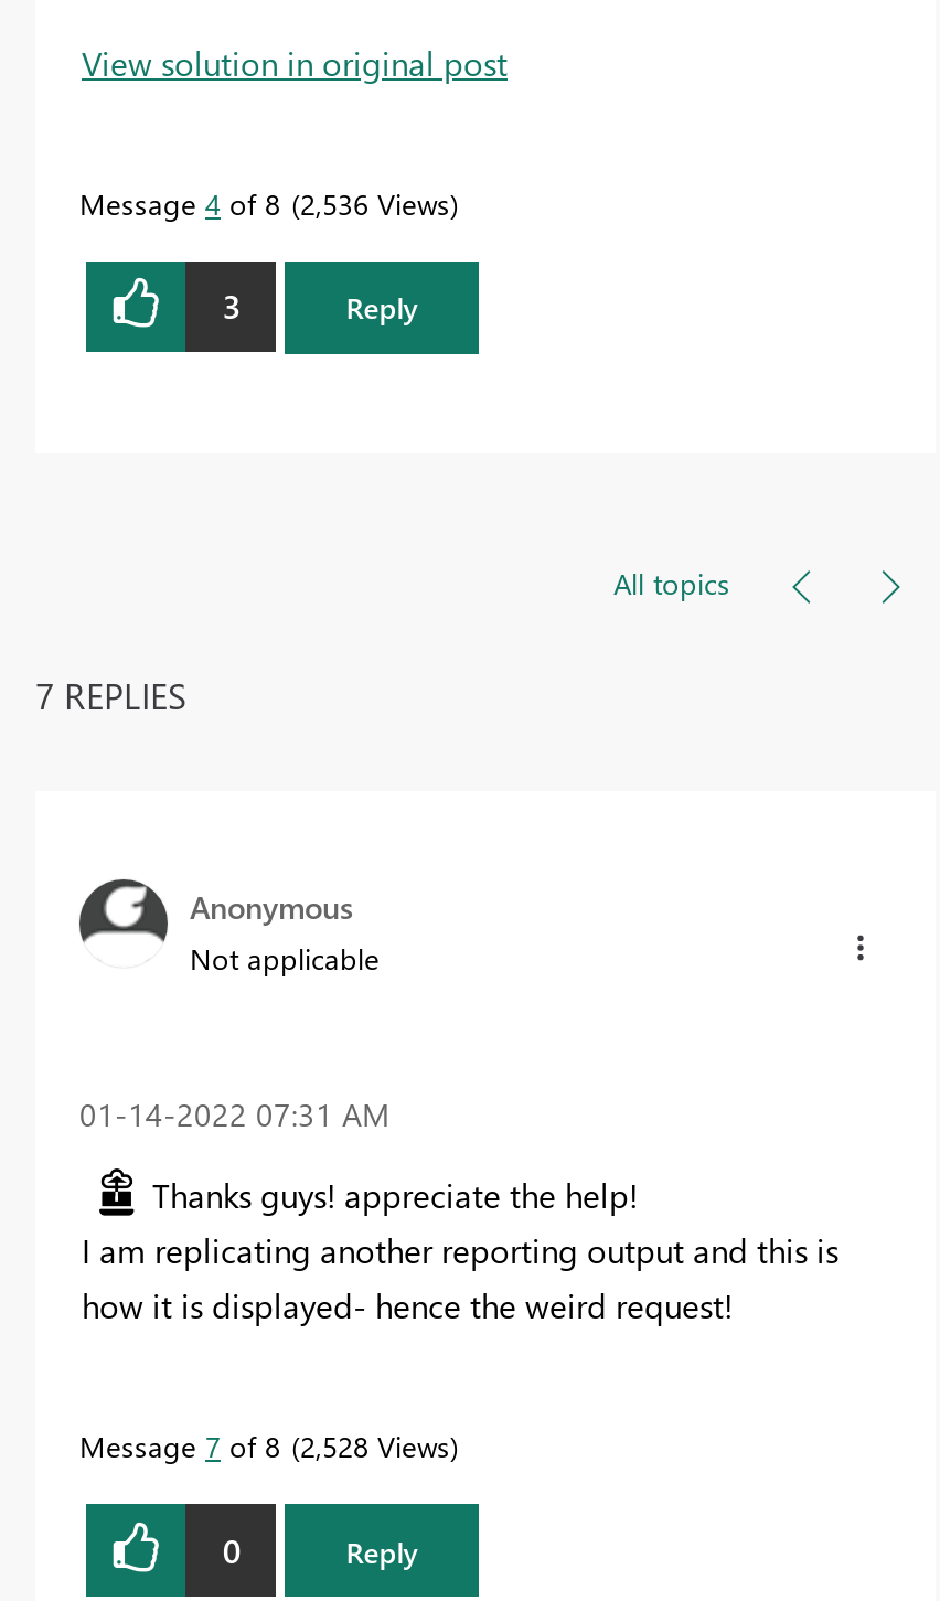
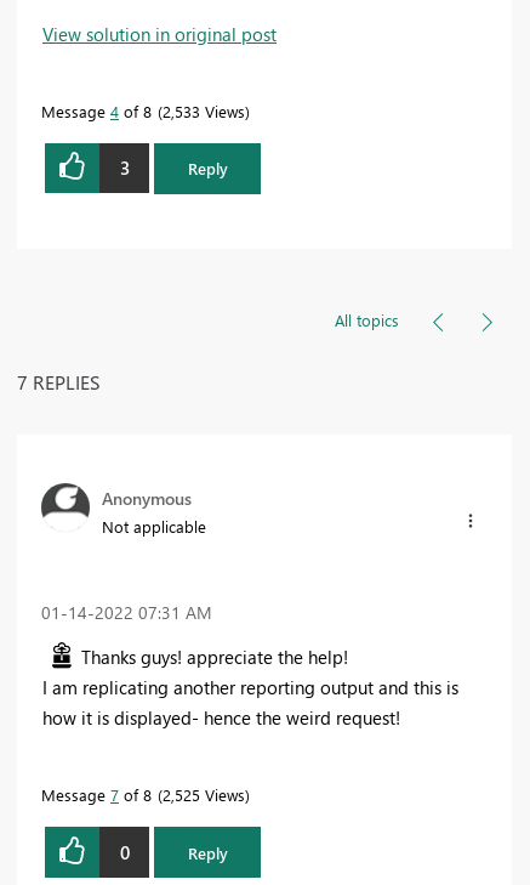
- Message 4 of 8 2,536 Views
+ Message 4 of 8 2,533 Views

- Message 7 of 8 2,528 Views
+ Message 7 of 8 2,525 Views
